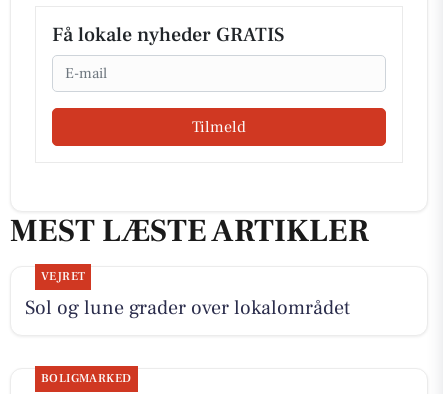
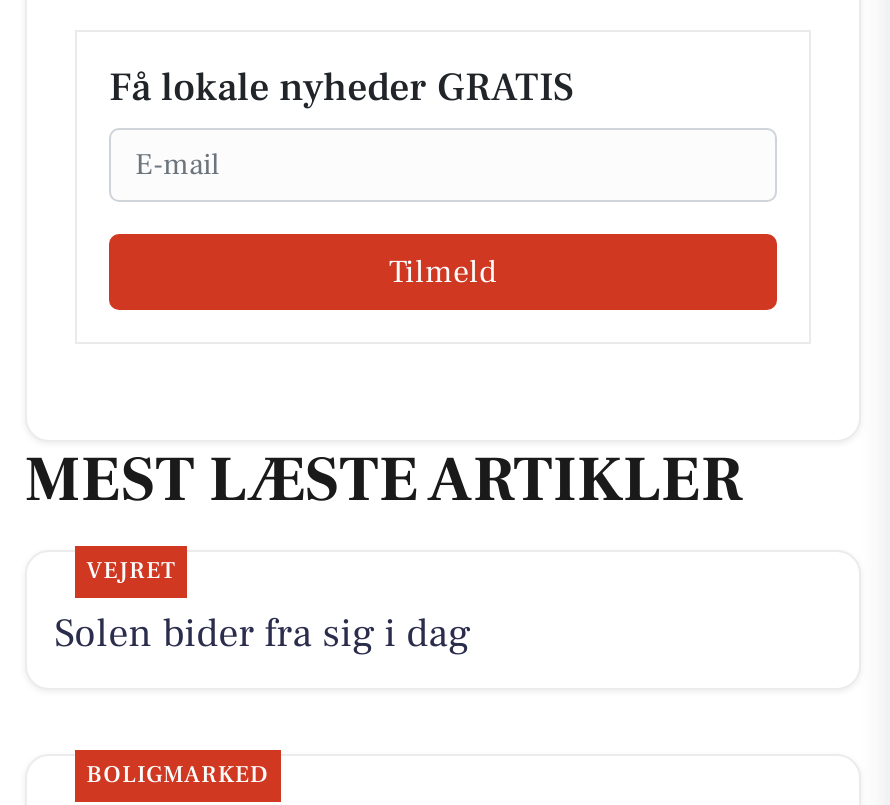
- Sol og lune grader over lokalområdet
+ Solen bider fra sig i dag
